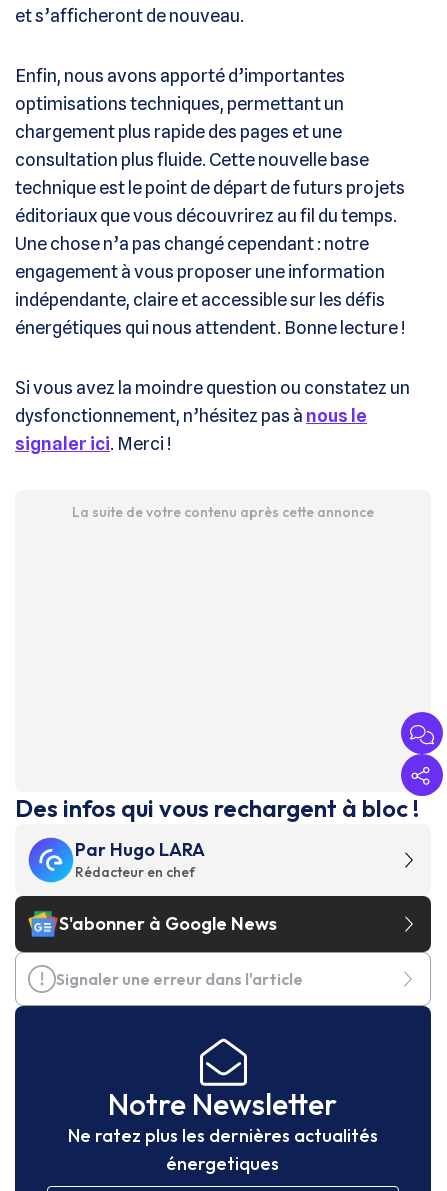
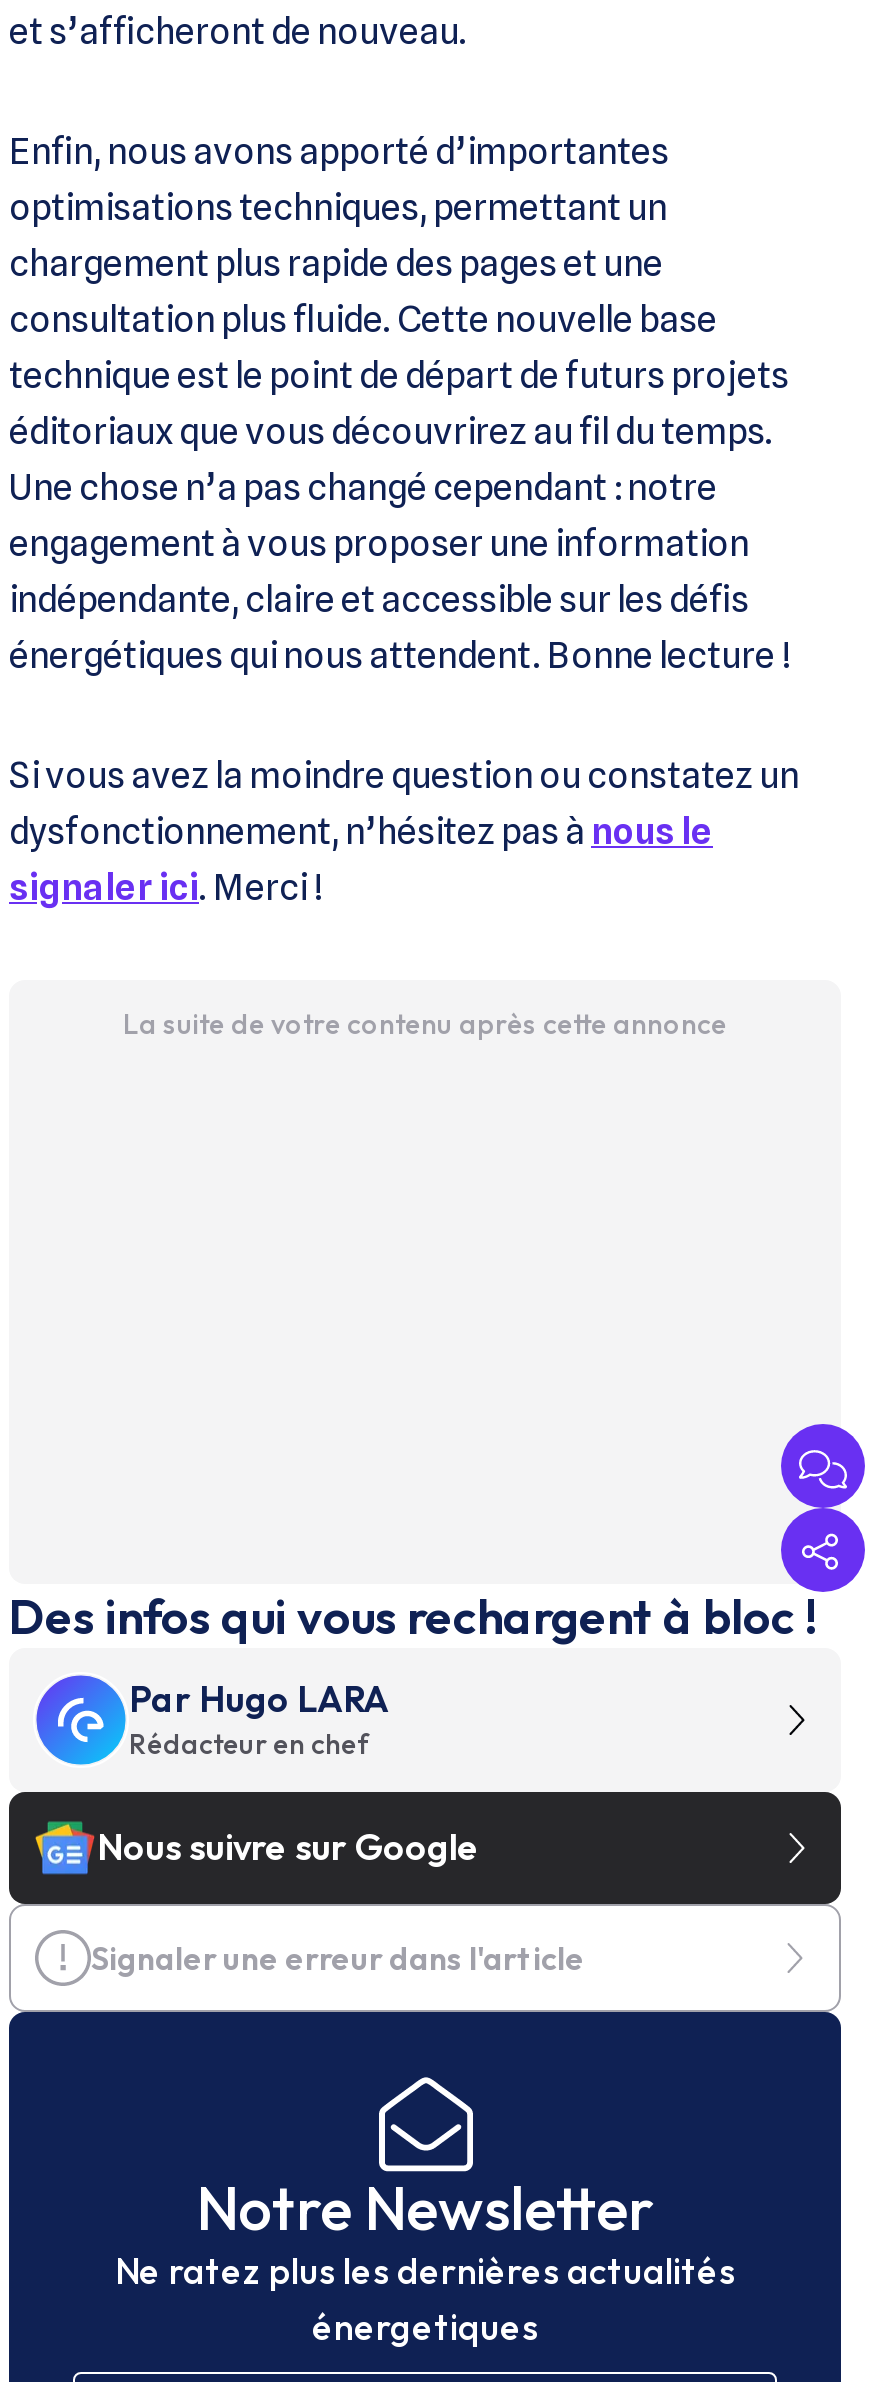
- S'abonner à Google News
+ Nous suivre sur Google
